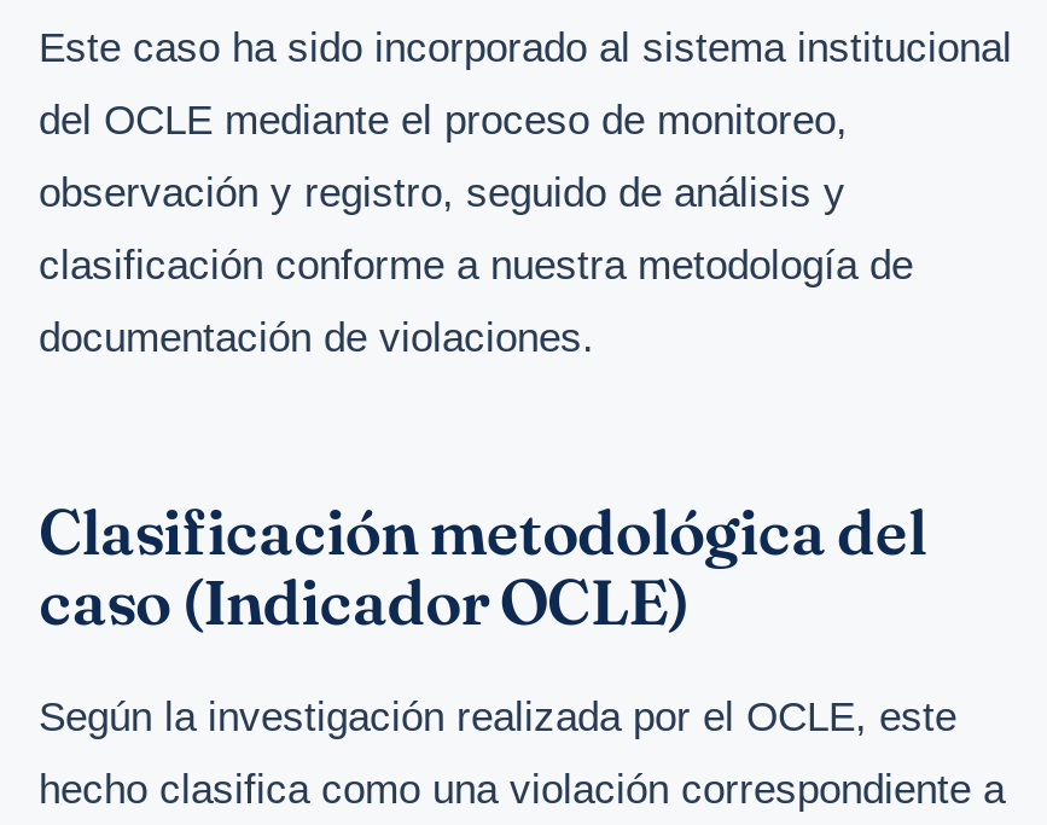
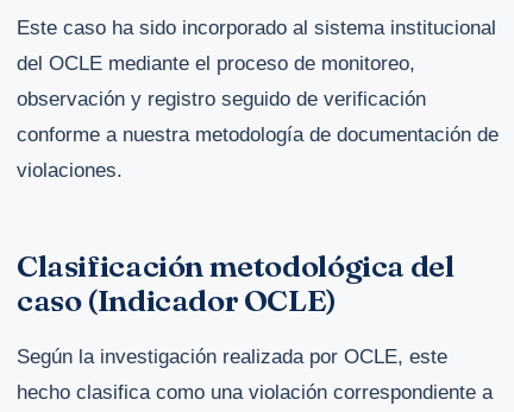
- observación y registro, seguido de análisis y
+ observación y registro seguido de verificación

- clasificación conforme a nuestra metodología de
+ conforme a nuestra metodología de documentación de

- documentación de violaciones.
+ violaciones.

- Según la investigación realizada por el OCLE, este
+ Según la investigación realizada por OCLE, este
